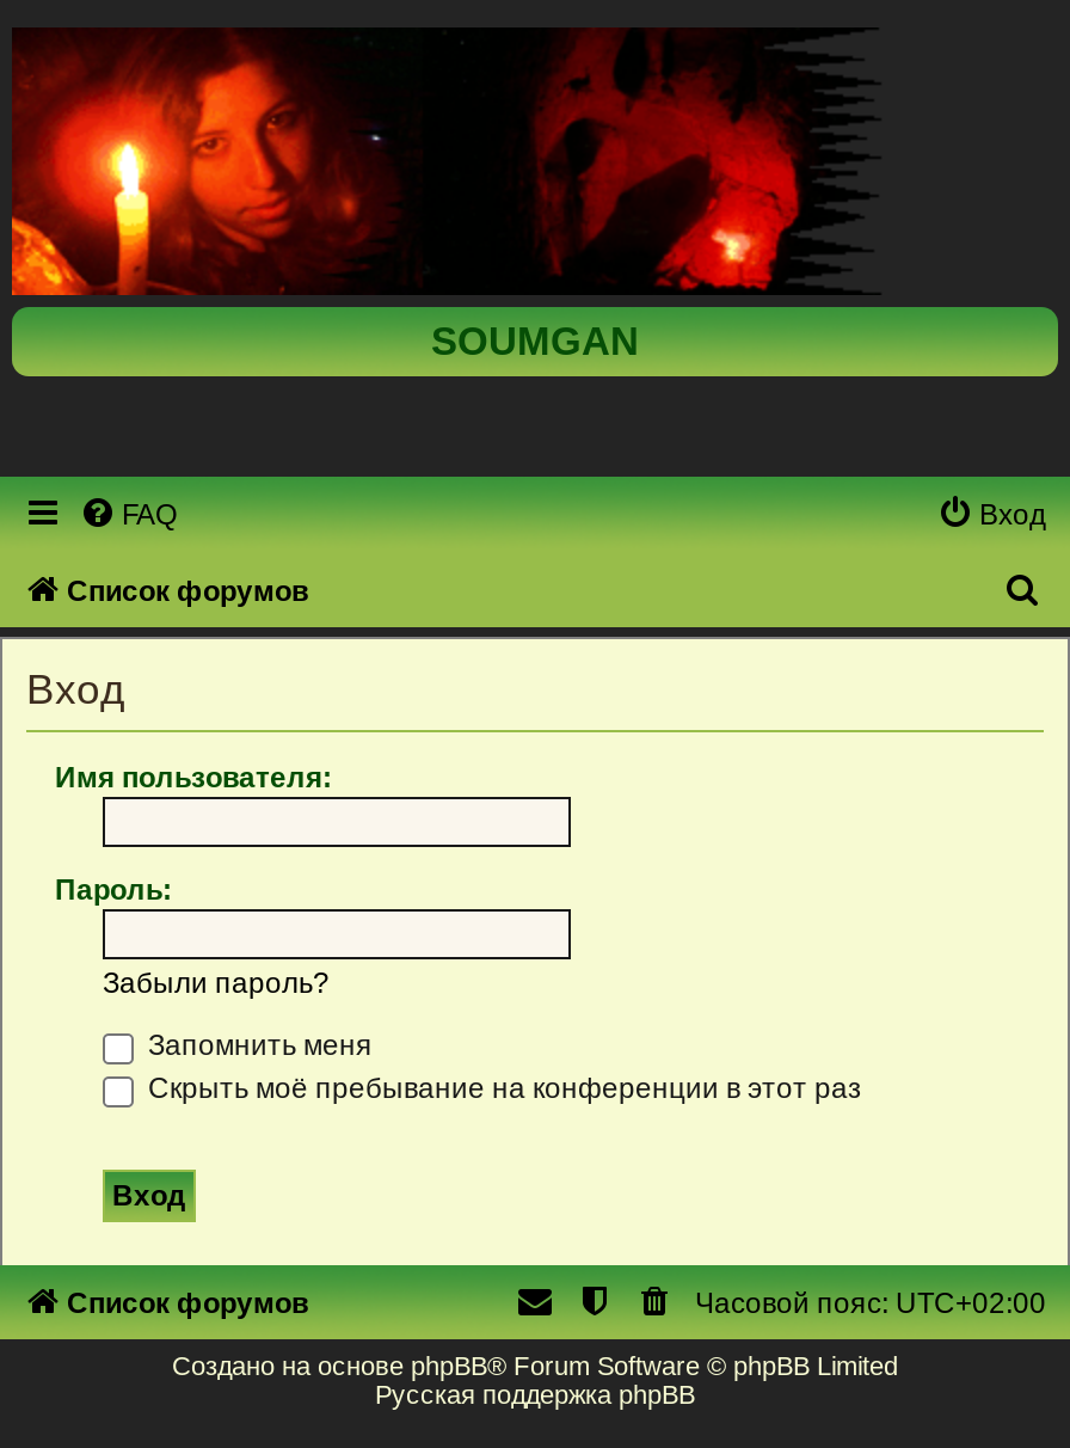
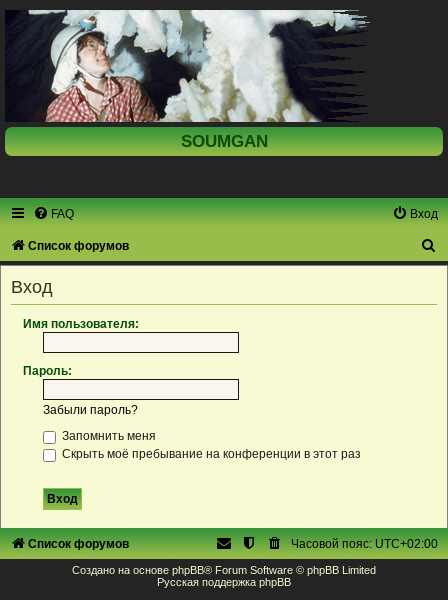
- [image]
+ [image]
